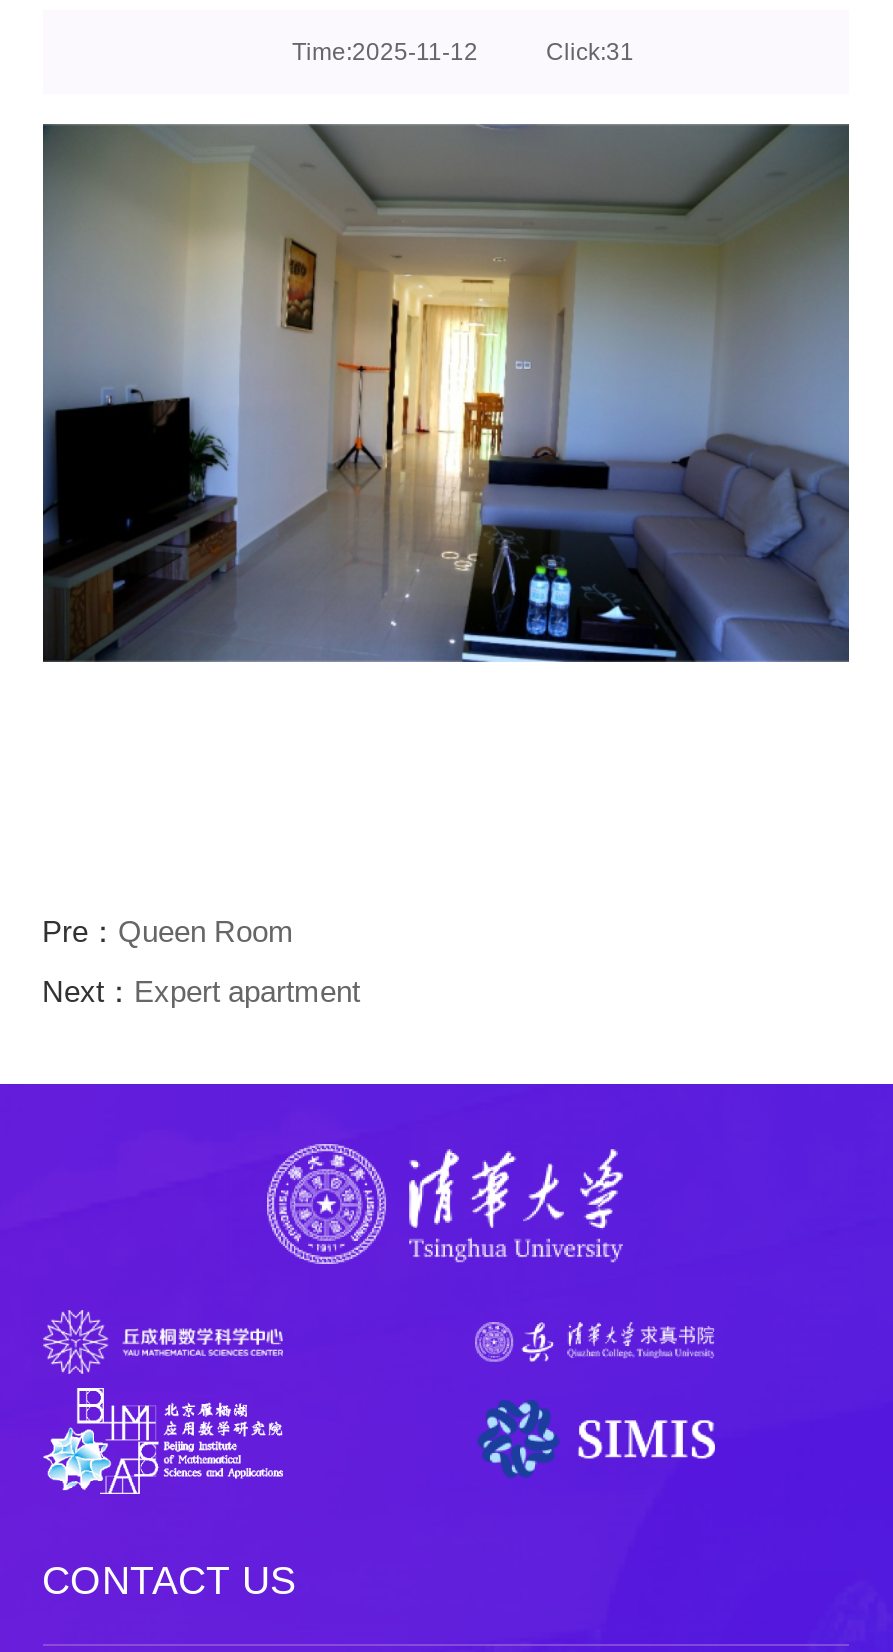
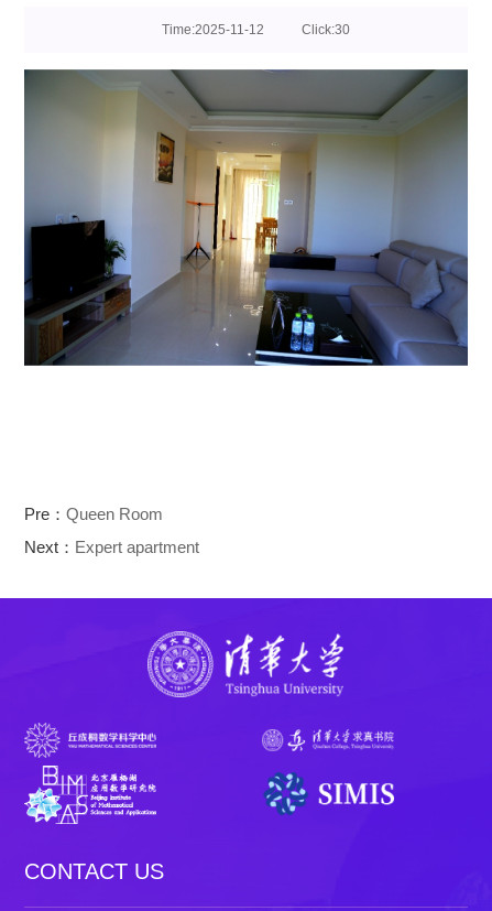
- Click:31
+ Click:30
